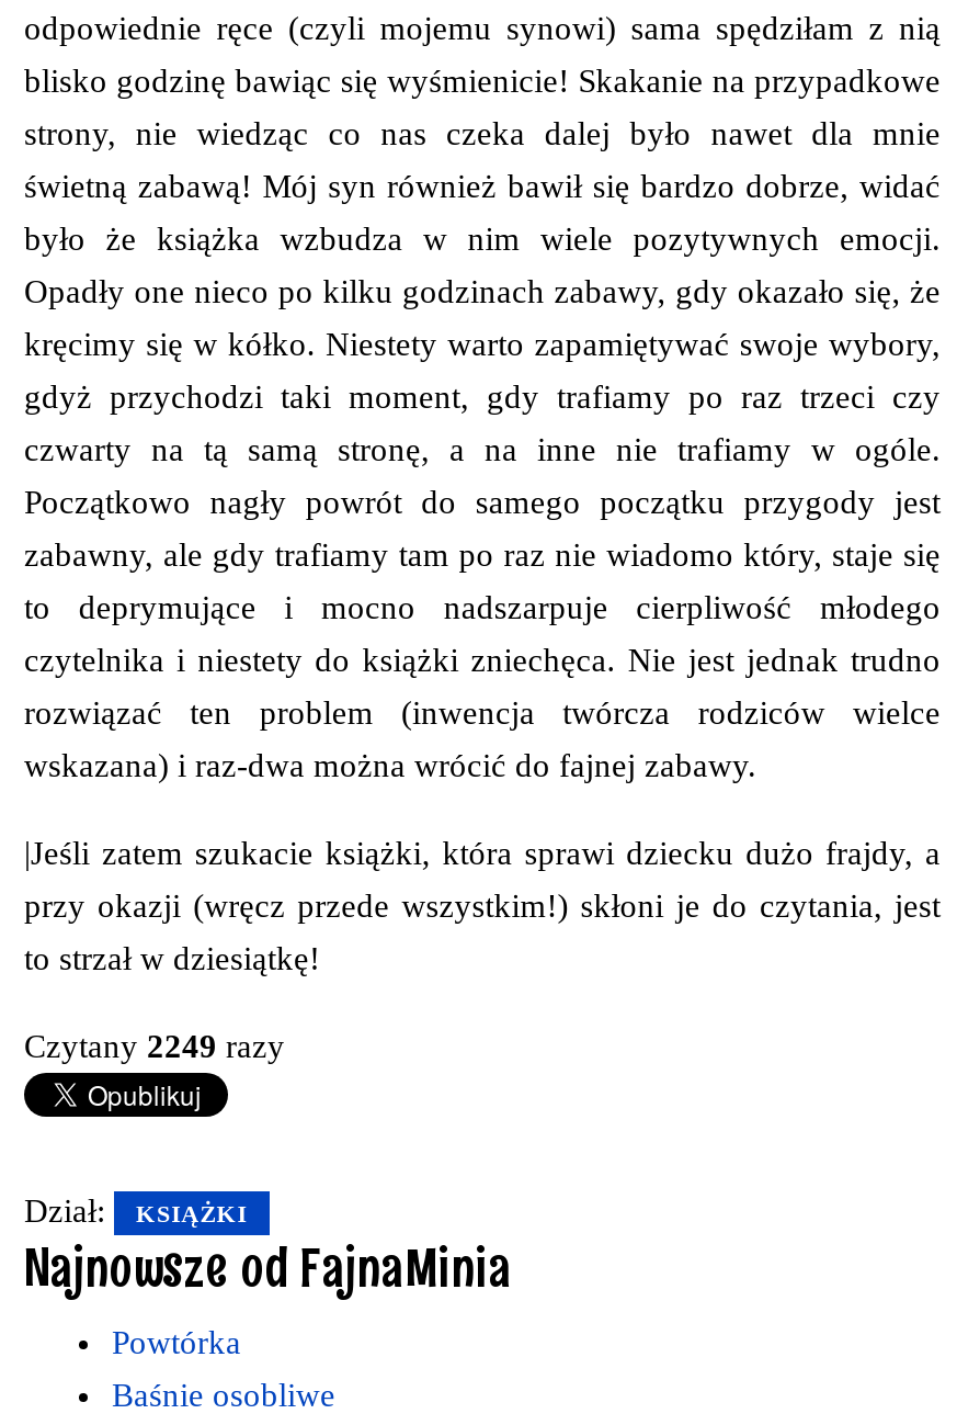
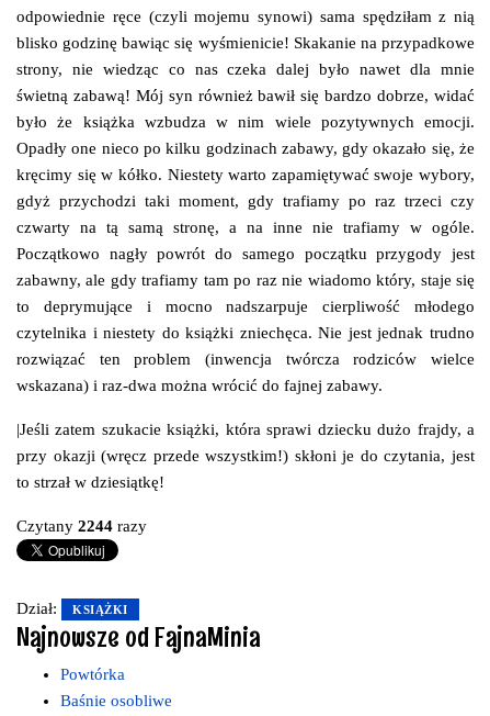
- Czytany 2249 razy
+ Czytany 2244 razy
